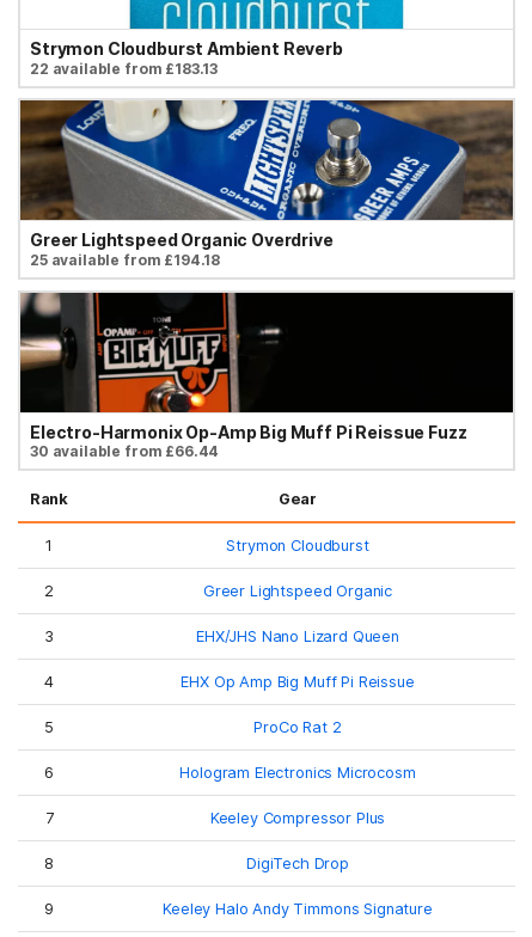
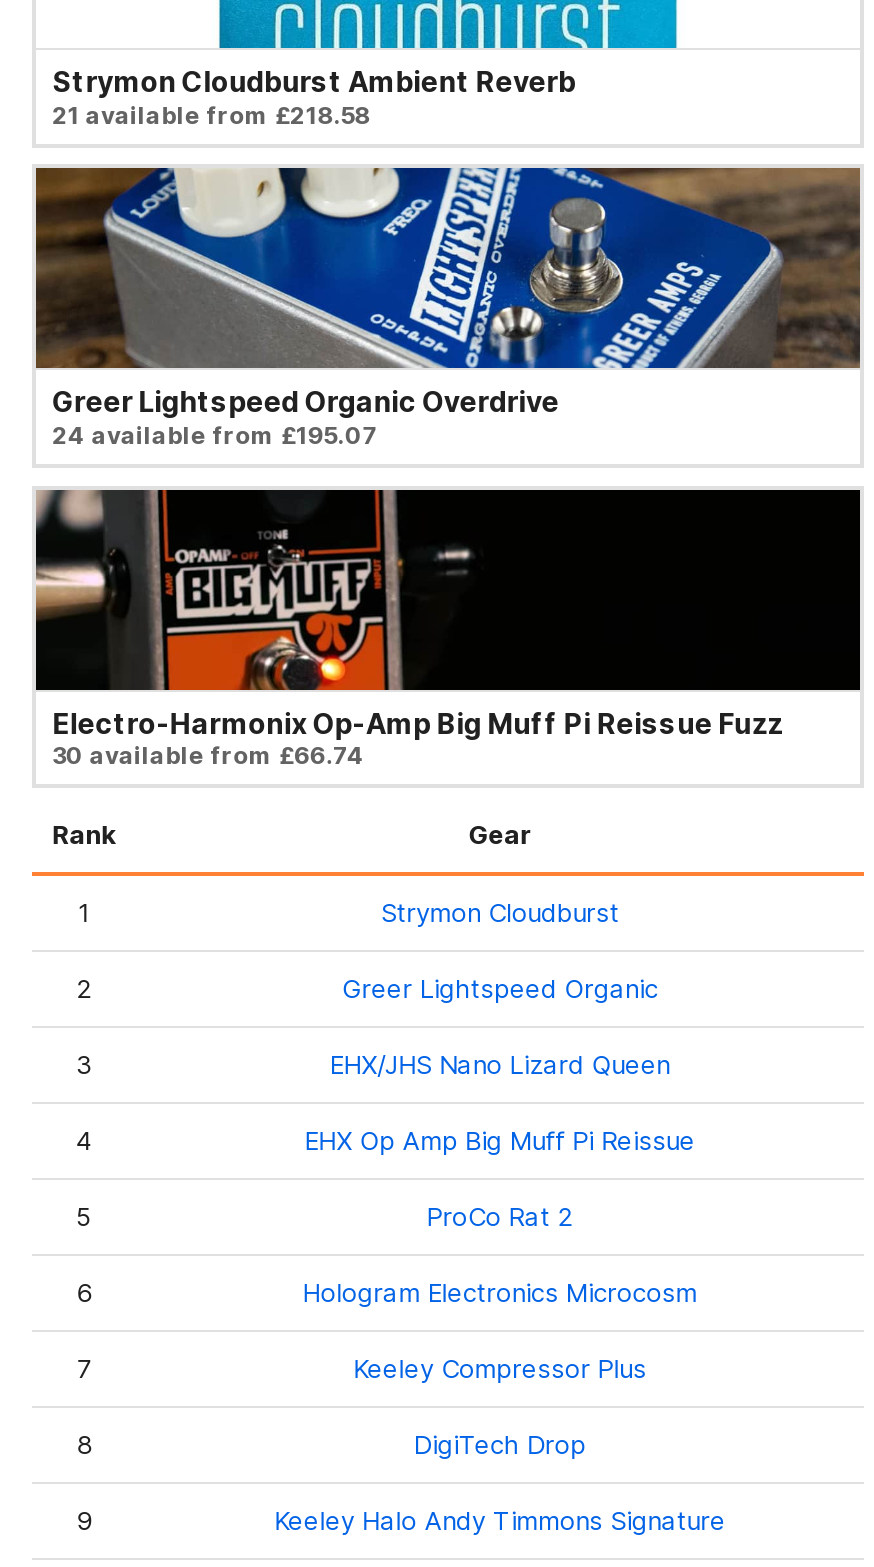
- 22 available from £183.13
+ 21 available from £218.58

- 25 available from £194.18
+ 24 available from £195.07

- 30 available from £66.44
+ 30 available from £66.74
